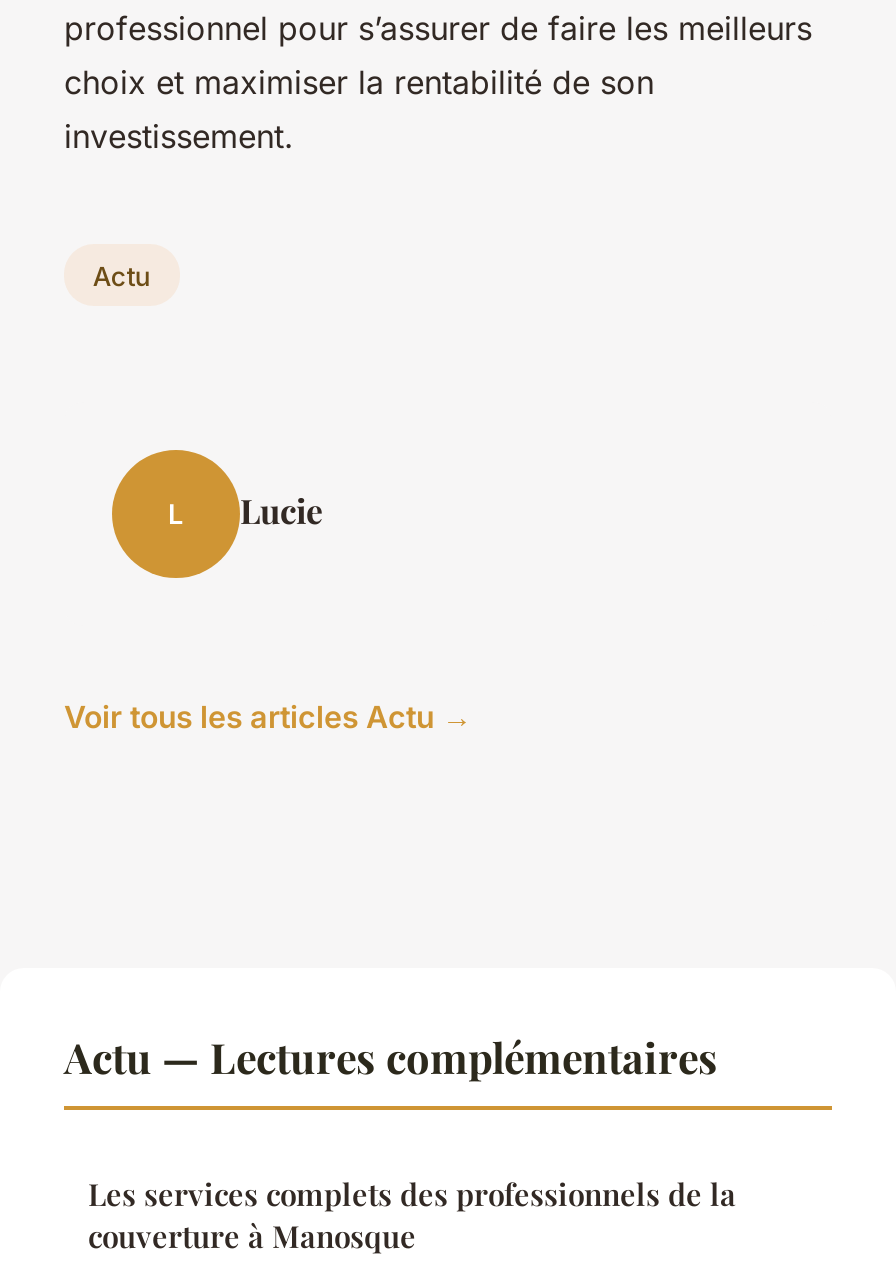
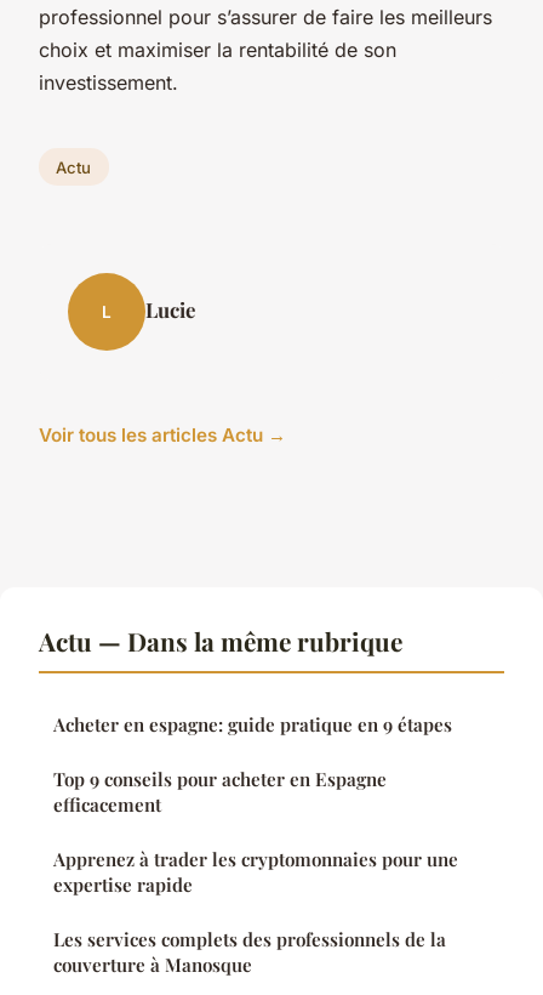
- Actu — Lectures complémentaires
+ Actu — Dans la même rubrique
+ Acheter en espagne: guide pratique en 9 étapes
+ Top 9 conseils pour acheter en Espagne
+ efficacement
+ Apprenez à trader les cryptomonnaies pour une
+ expertise rapide
